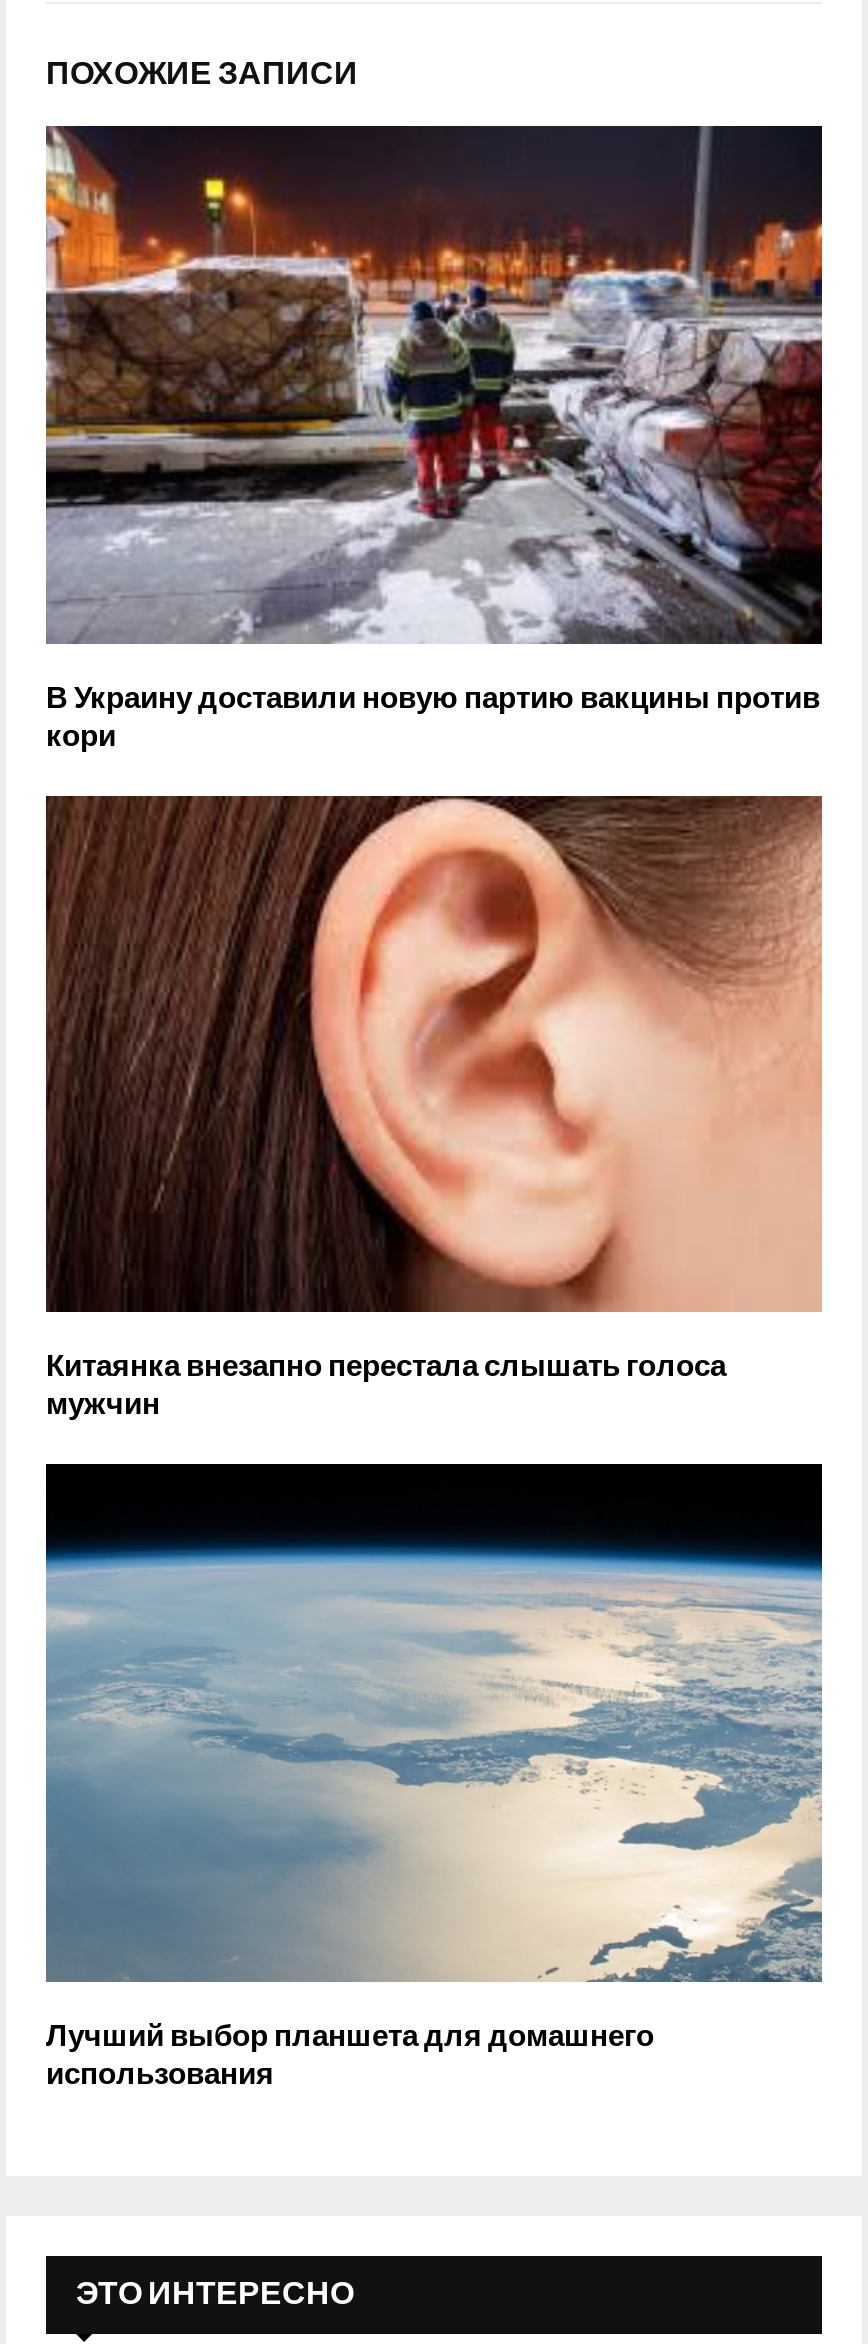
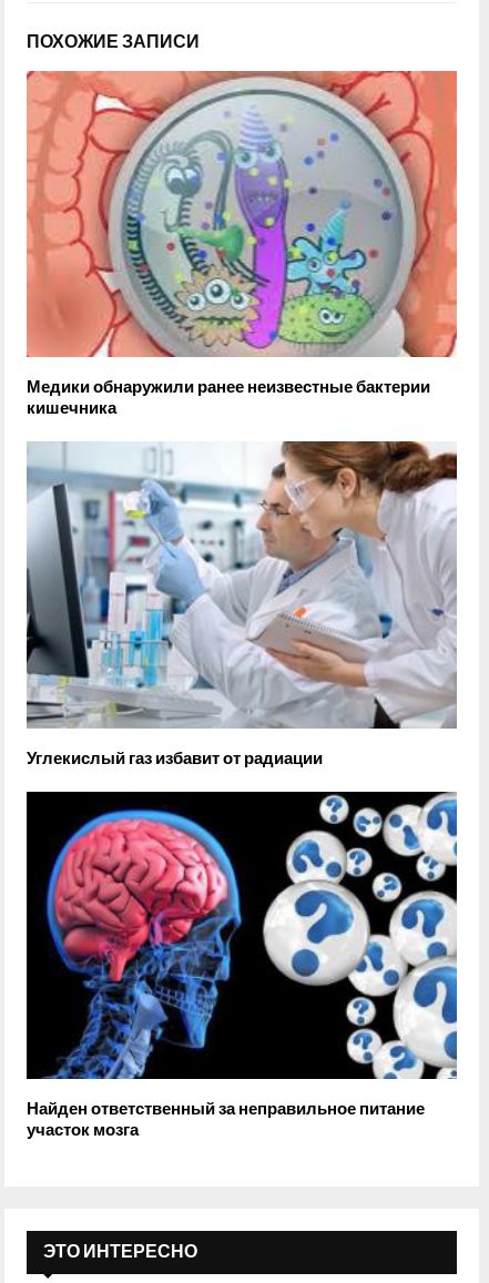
- [image]
- В Украину доставили новую партию вакцины против
- кори
+ [image]
+ Медики обнаружили ранее неизвестные бактерии
+ кишечника

- [image]
- Китаянка внезапно перестала слышать голоса
- мужчин
+ [image]
+ Углекислый газ избавит от радиации

- [image]
- Лучший выбор планшета для домашнего
- использования
+ [image]
+ Найден ответственный за неправильное питание
+ участок мозга
